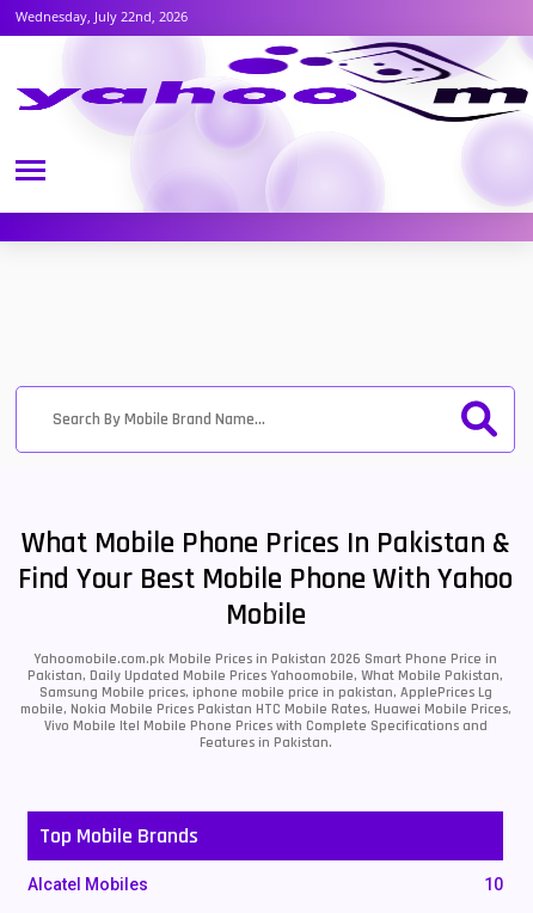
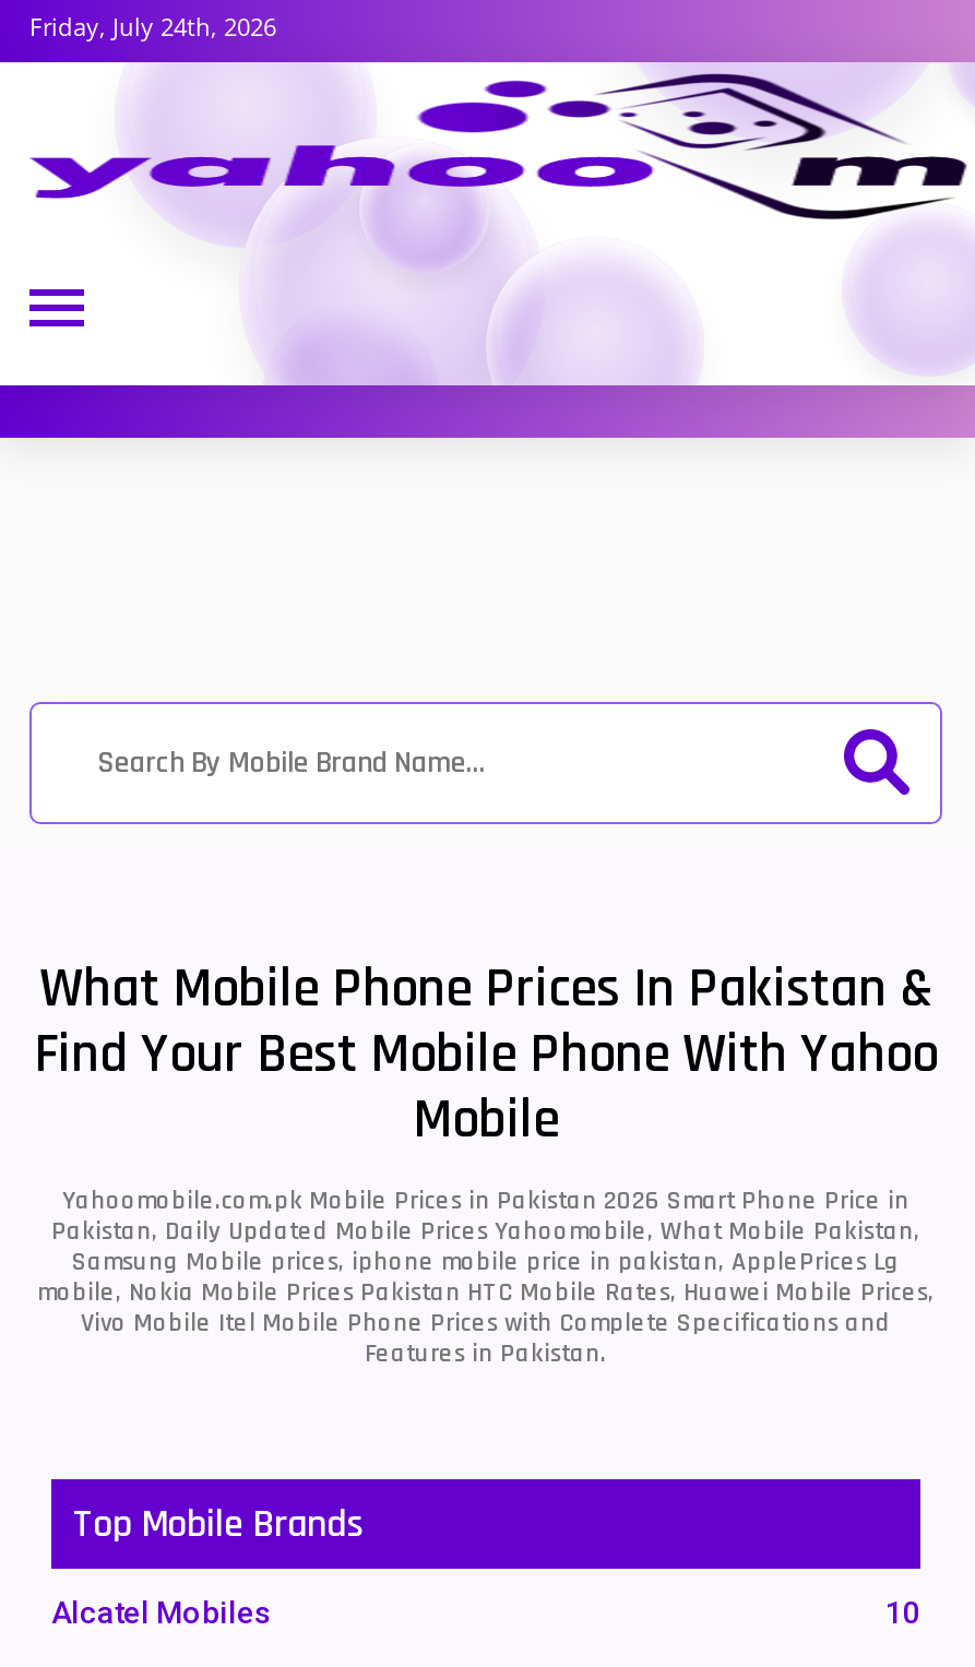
- Wednesday, July 22nd, 2026
+ Friday, July 24th, 2026
